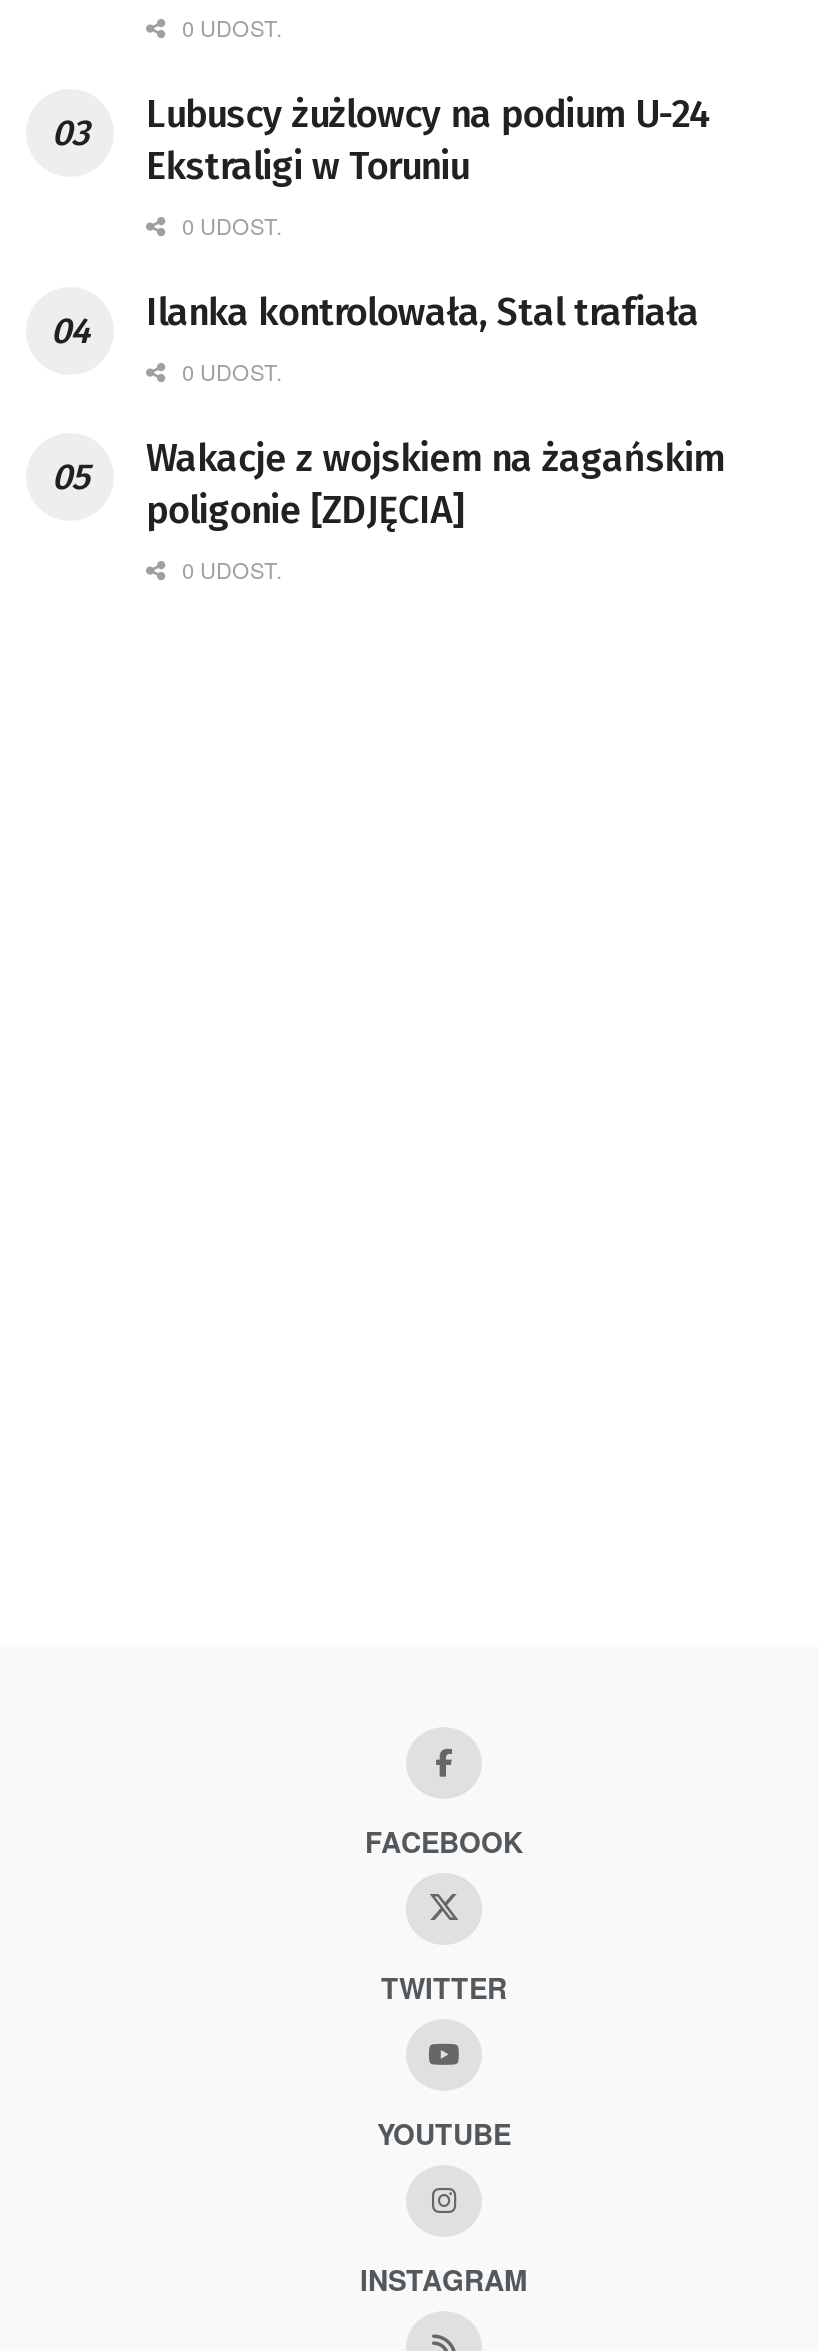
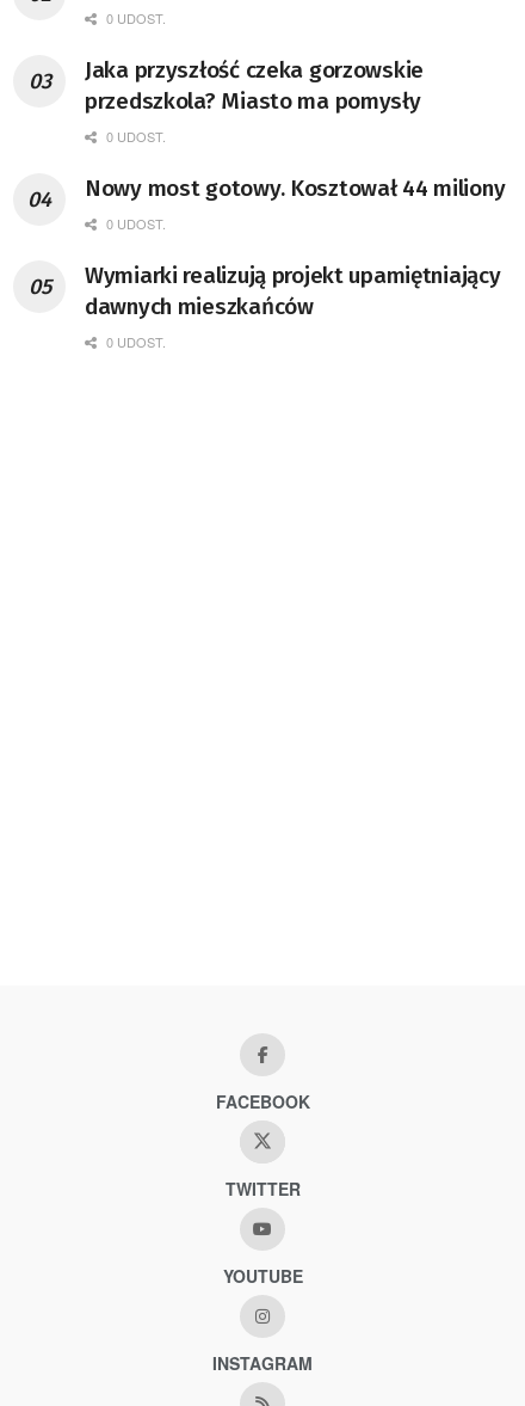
- Lubuscy żużlowcy na podium U-24
- Ekstraligi w Toruniu
+ Jaka przyszłość czeka gorzowskie
+ przedszkola? Miasto ma pomysły

- Ilanka kontrolowała, Stal trafiała
+ Nowy most gotowy. Kosztował 44 miliony

- Wakacje z wojskiem na żagańskim
- poligonie [ZDJĘCIA]
+ Wymiarki realizują projekt upamiętniający
+ dawnych mieszkańców
